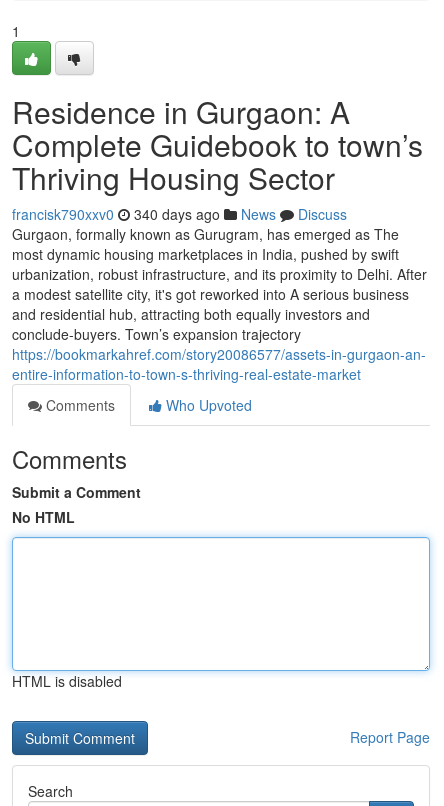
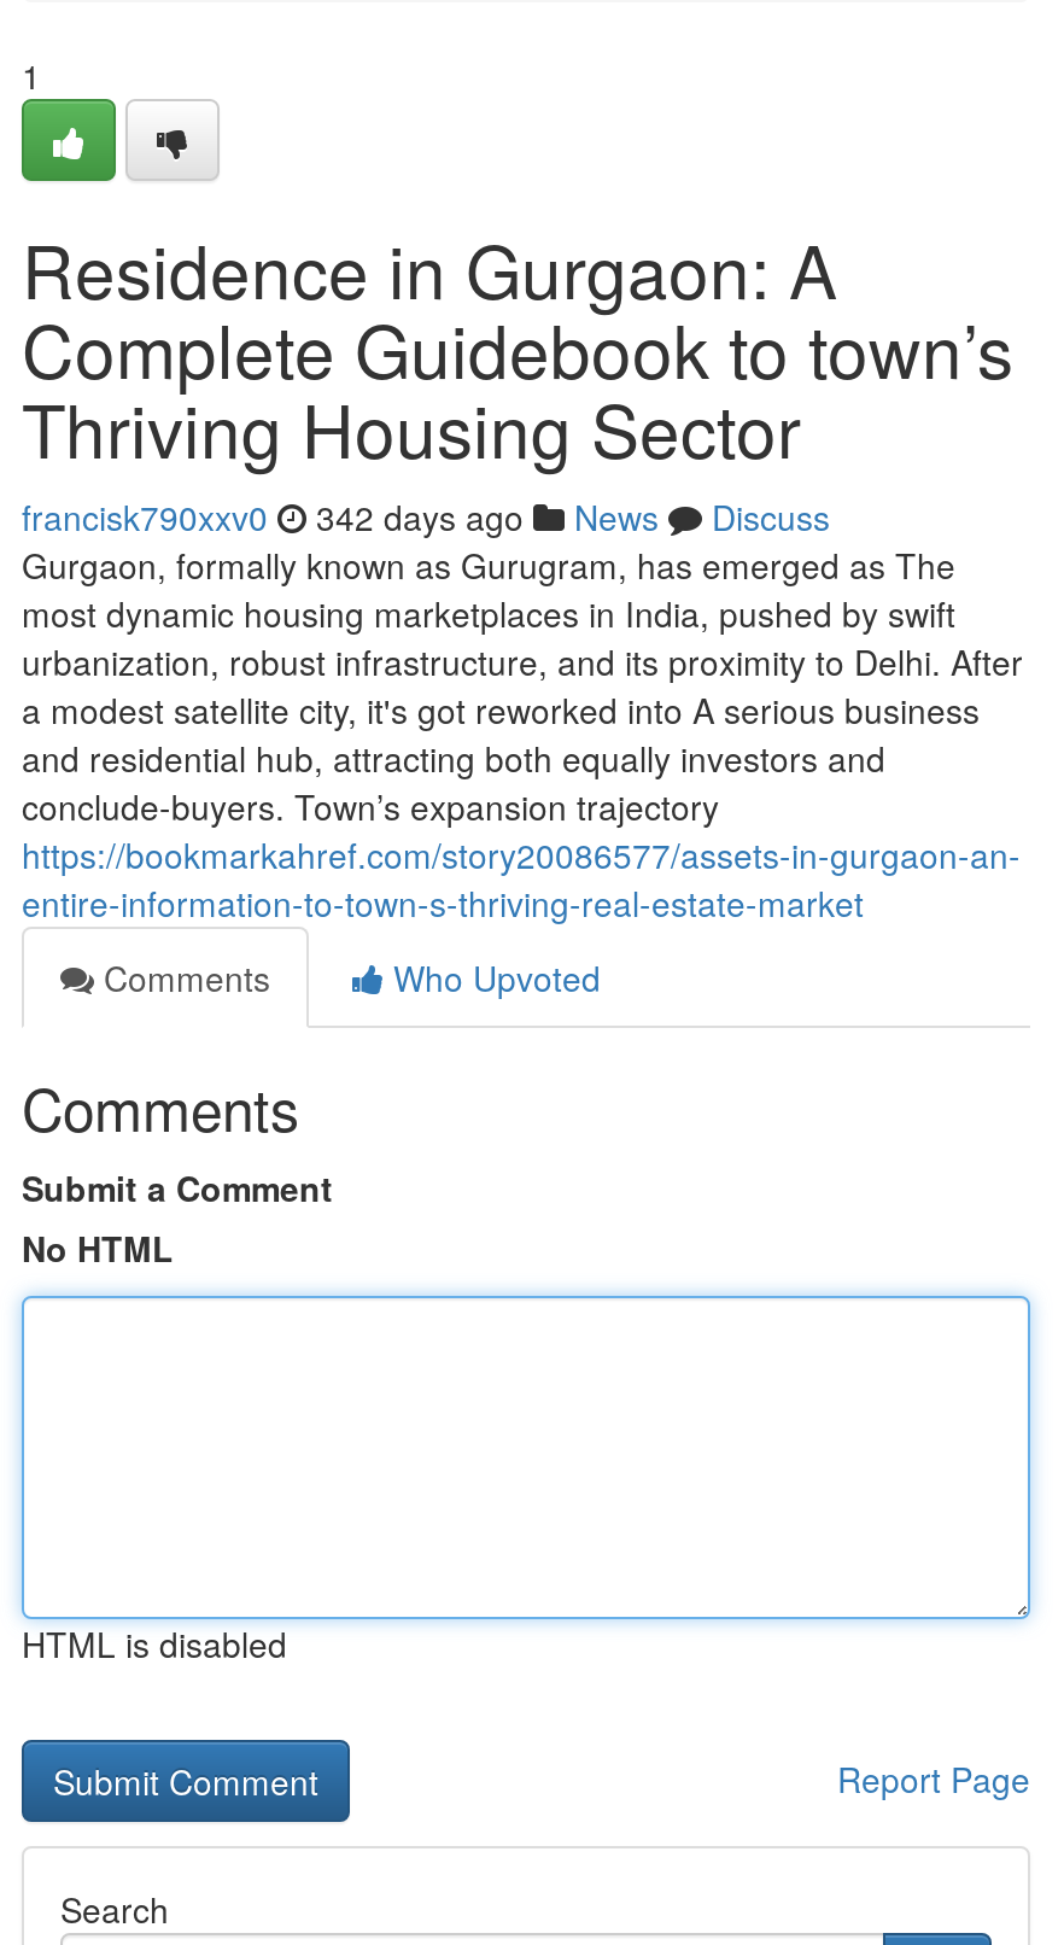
- francisk790xxv0 340 days ago News Discuss
+ francisk790xxv0 342 days ago News Discuss
